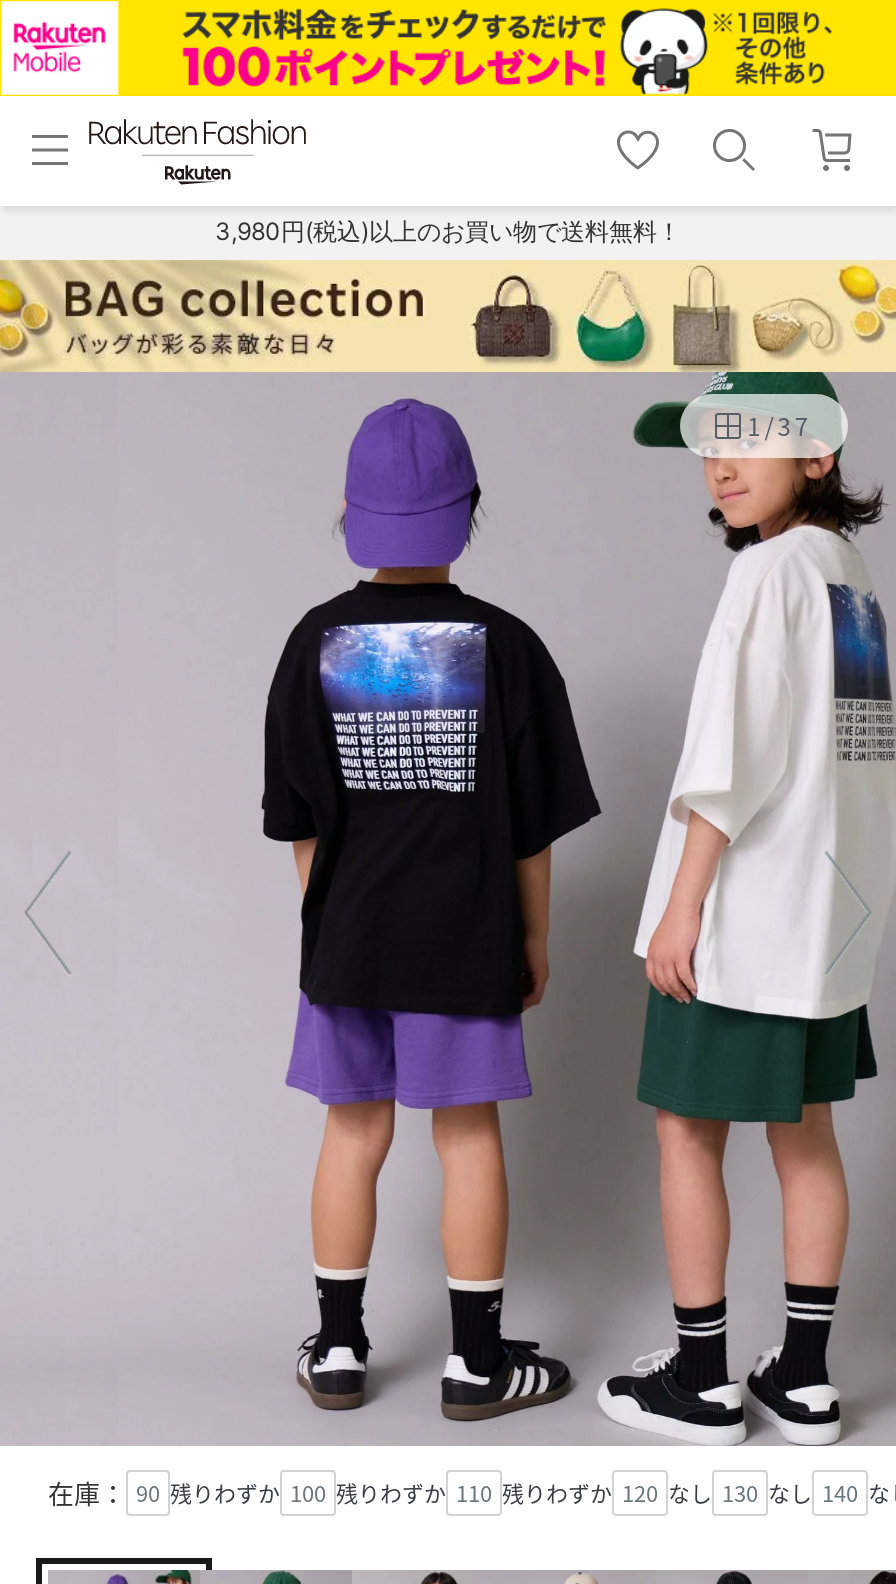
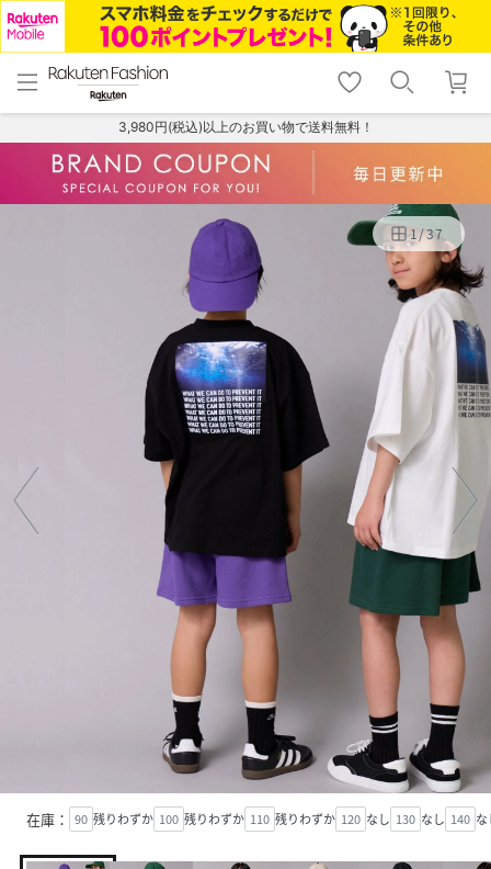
- [image]
+ [image]
